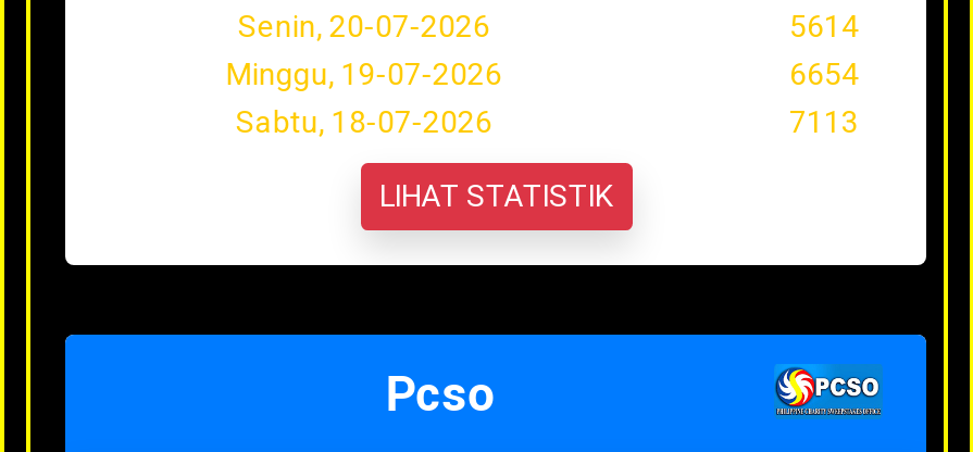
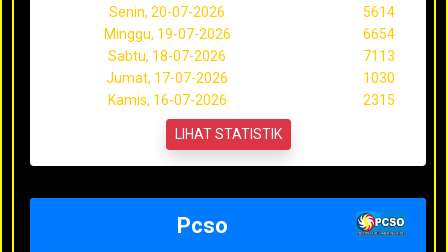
+ Jumat, 17-07-2026
+ 1030
+ Kamis, 16-07-2026
+ 2315
